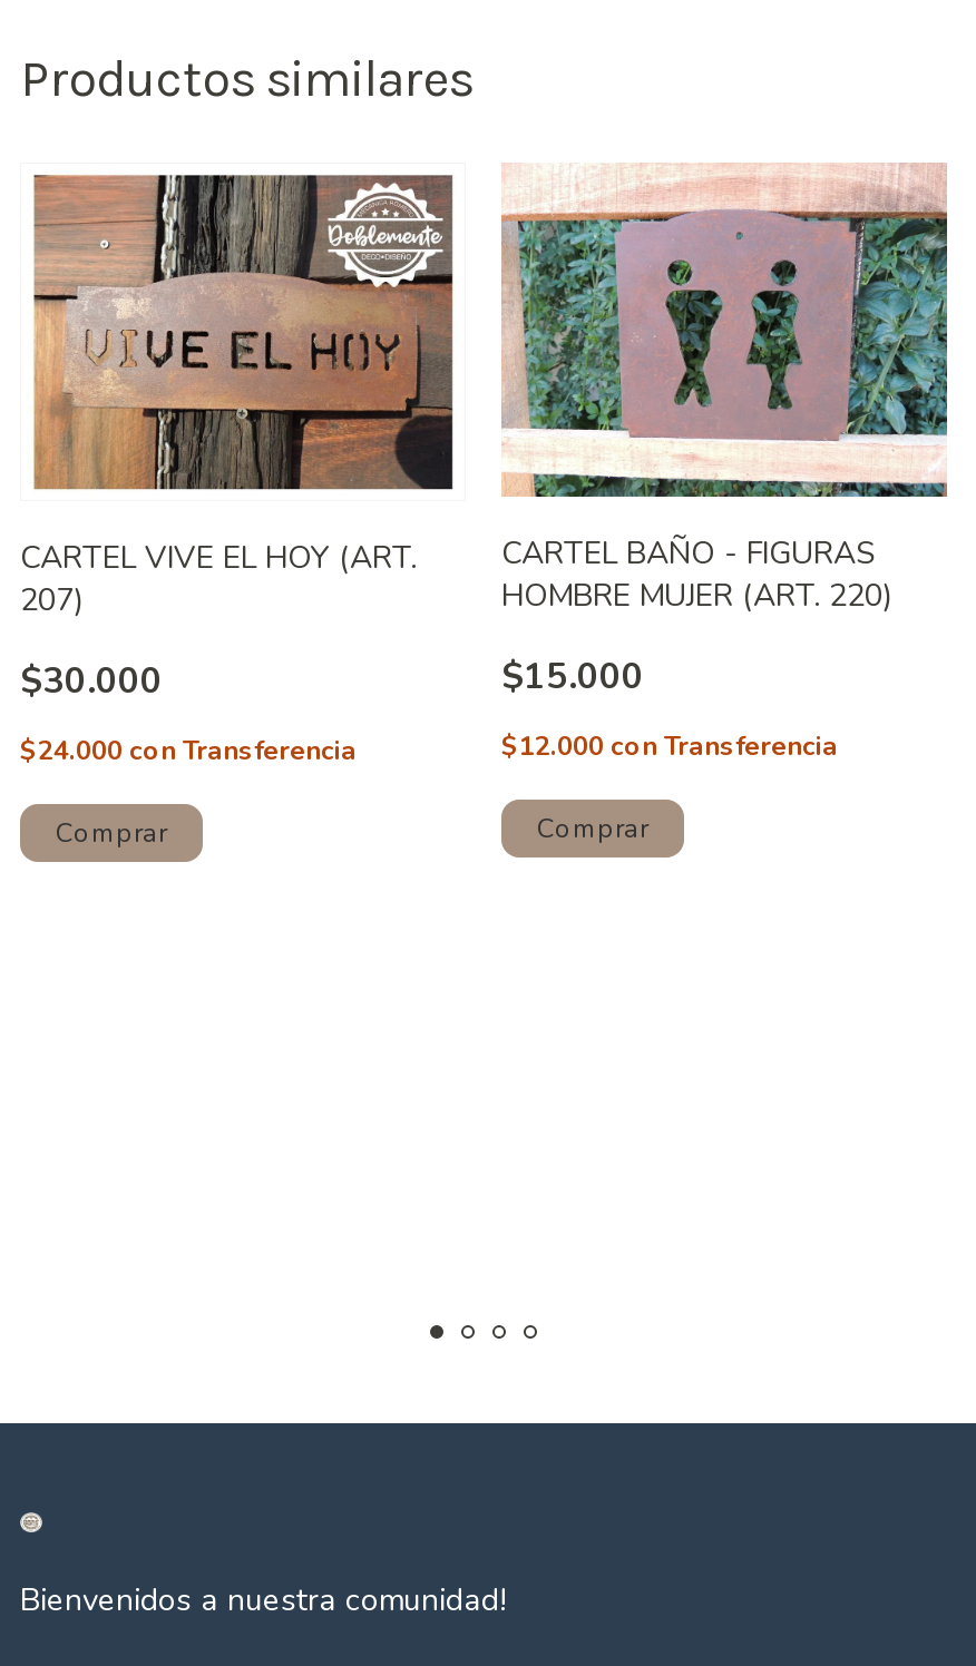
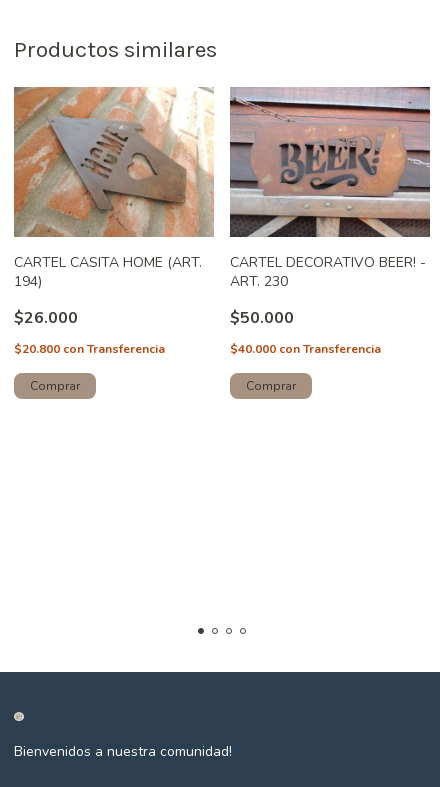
- [image]
- CARTEL VIVE EL HOY (ART.
- 207)
- $30.000
- $24.000 con Transferencia
+ [image]
+ CARTEL CASITA HOME (ART.
+ 194)
+ $26.000
+ $20.800 con Transferencia

- [image]
- CARTEL BAÑO - FIGURAS
- HOMBRE MUJER (ART. 220)
- $15.000
- $12.000 con Transferencia
- Comprar
+ [image]
+ CARTEL DECORATIVO BEER! -
+ ART. 230
+ $50.000
+ $40.000 con Transferencia
